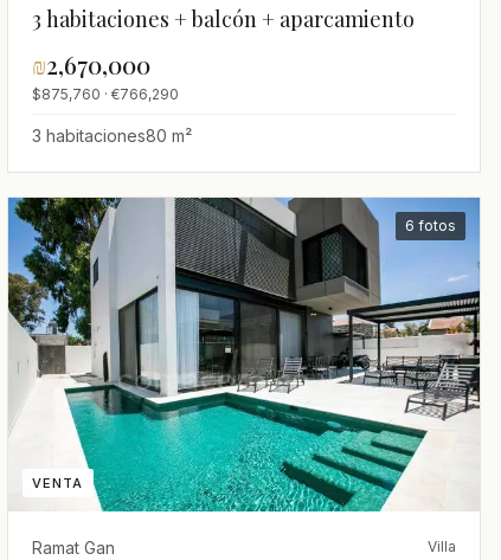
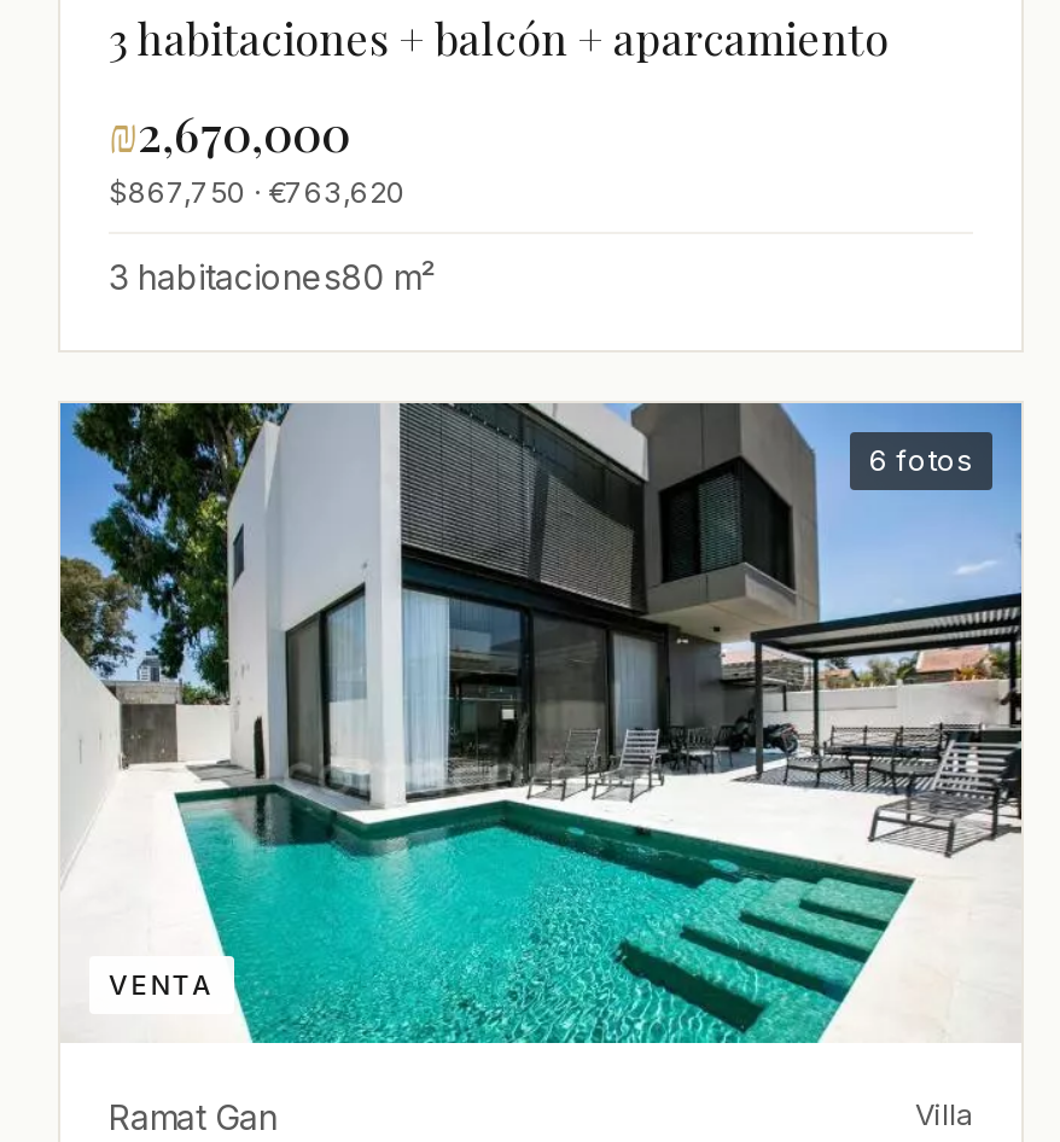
- $875,760 · €766,290
+ $867,750 · €763,620
